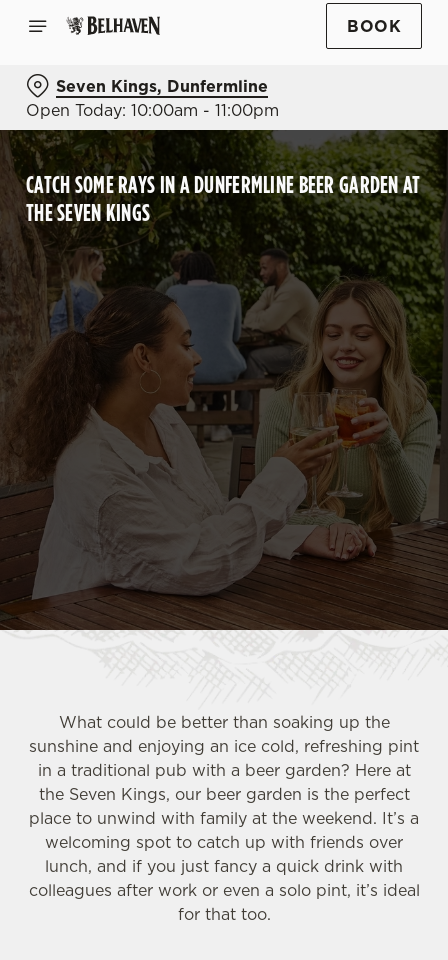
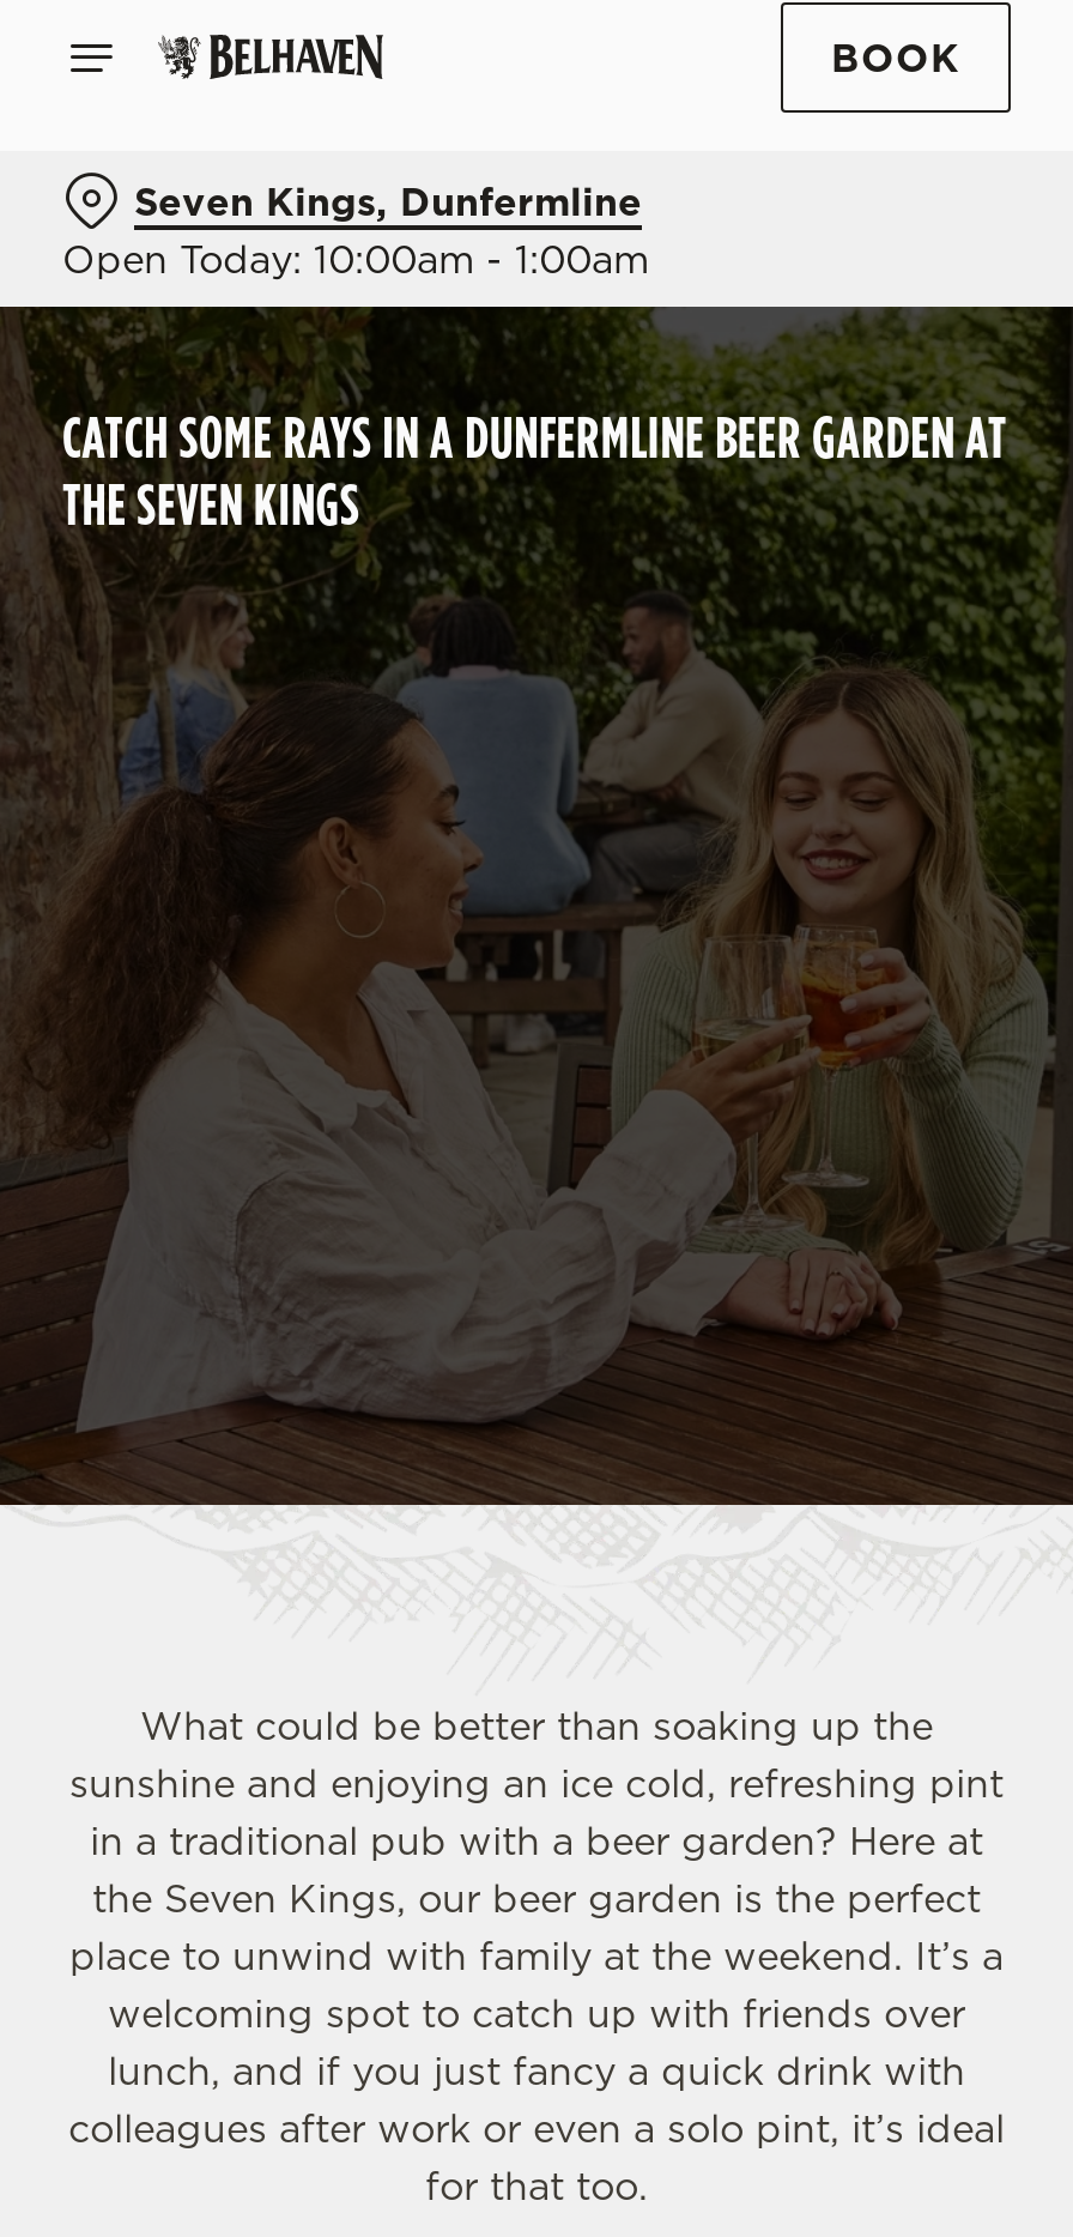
- Open Today: 10:00am - 11:00pm
+ Open Today: 10:00am - 1:00am
